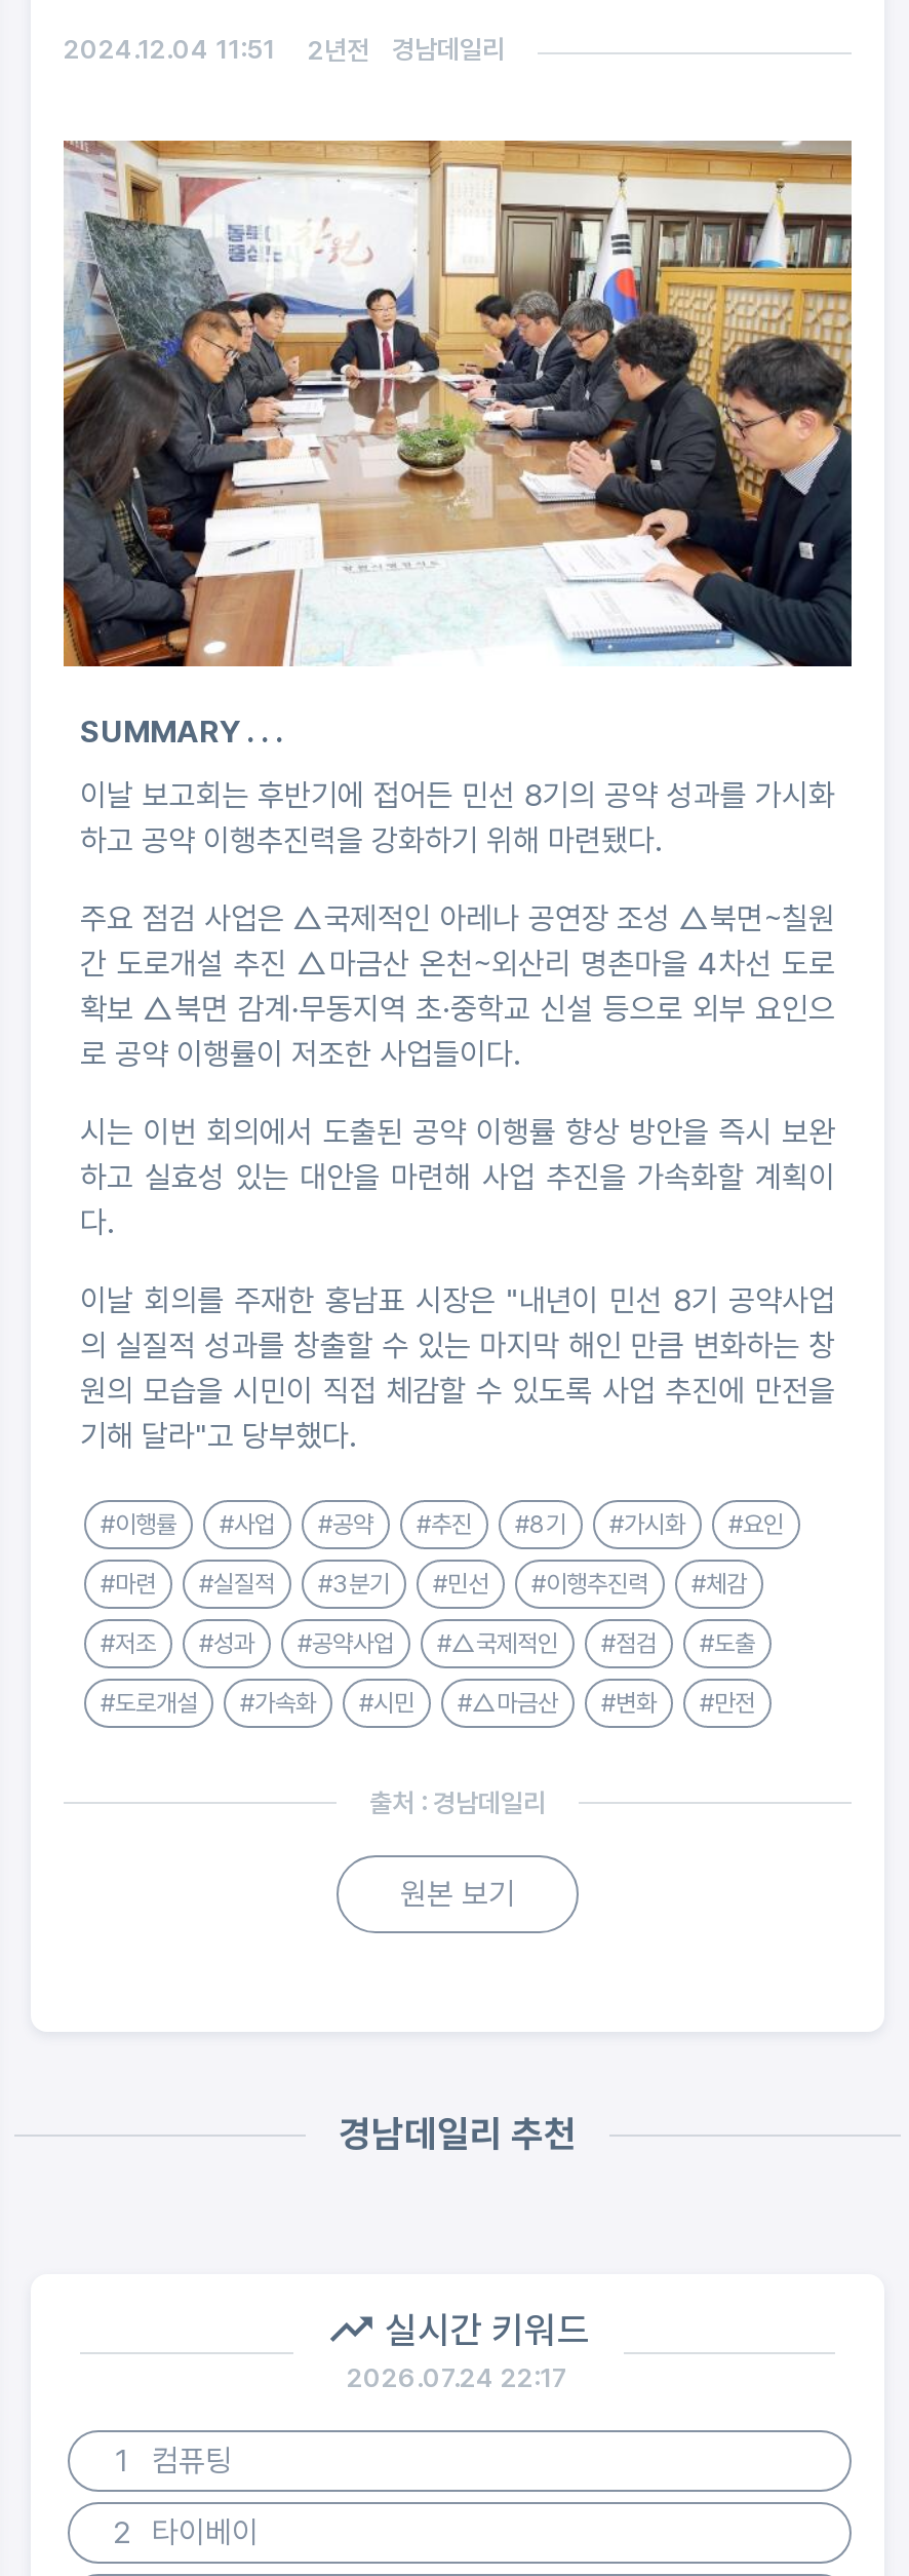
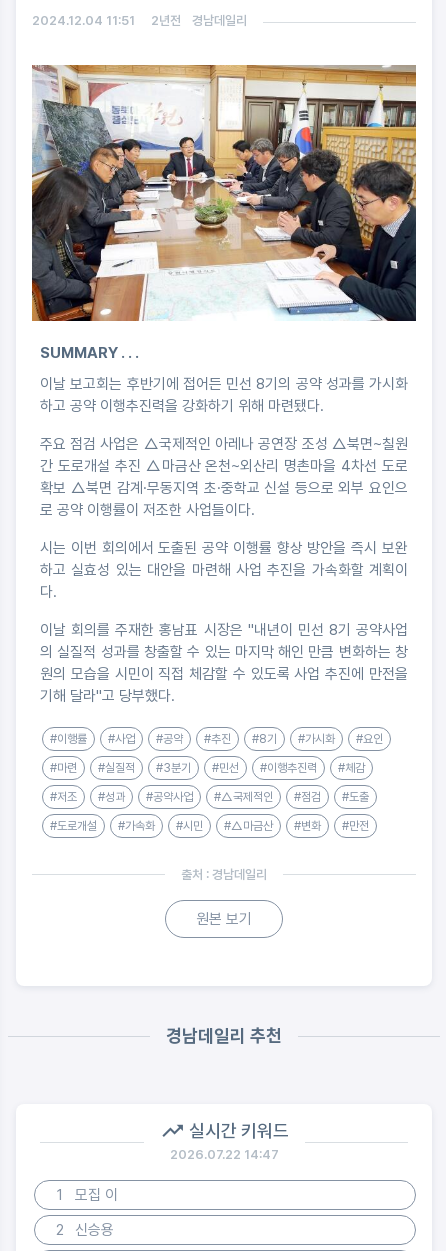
- 2026.07.24 22:17
+ 2026.07.22 14:47

- 컴퓨팅
+ 모집 이

- 타이베이
+ 신승용
